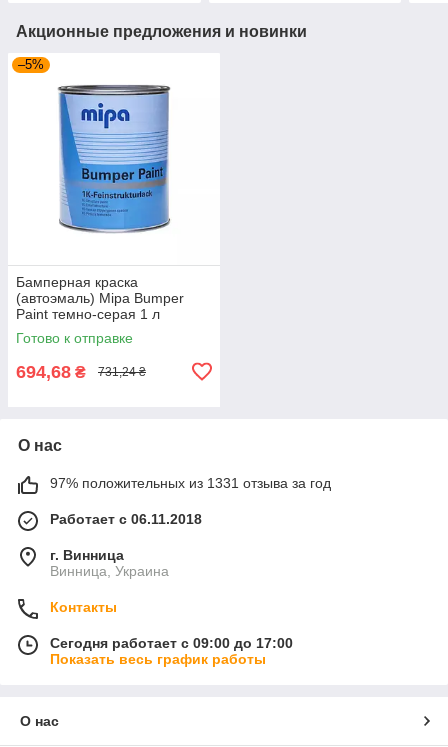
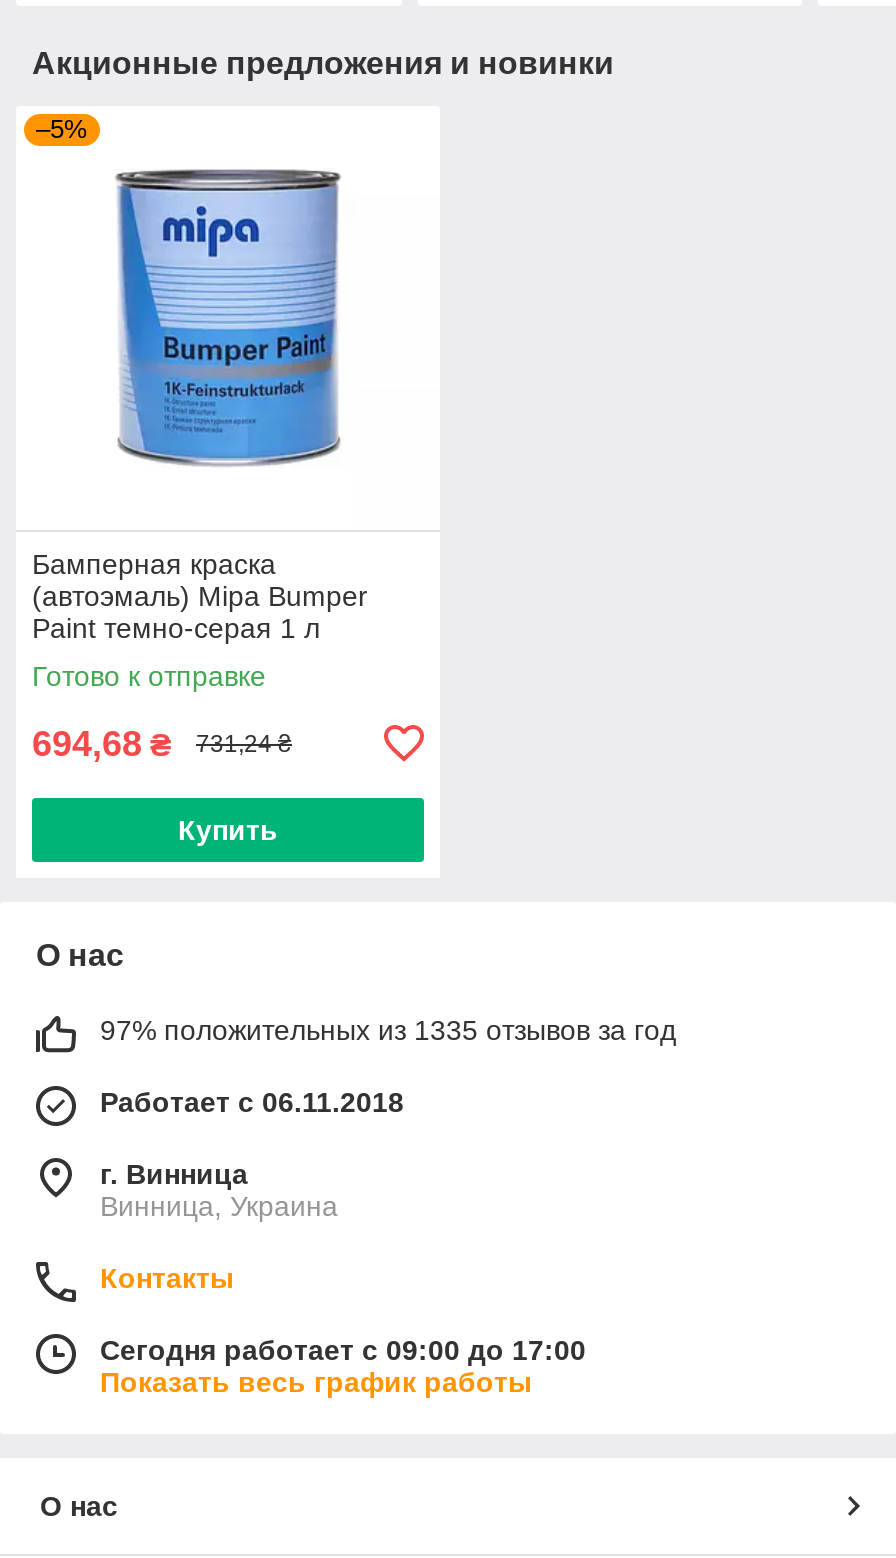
+ Купить

- 97% положительных из 1331 отзыва за год
+ 97% положительных из 1335 отзывов за год
